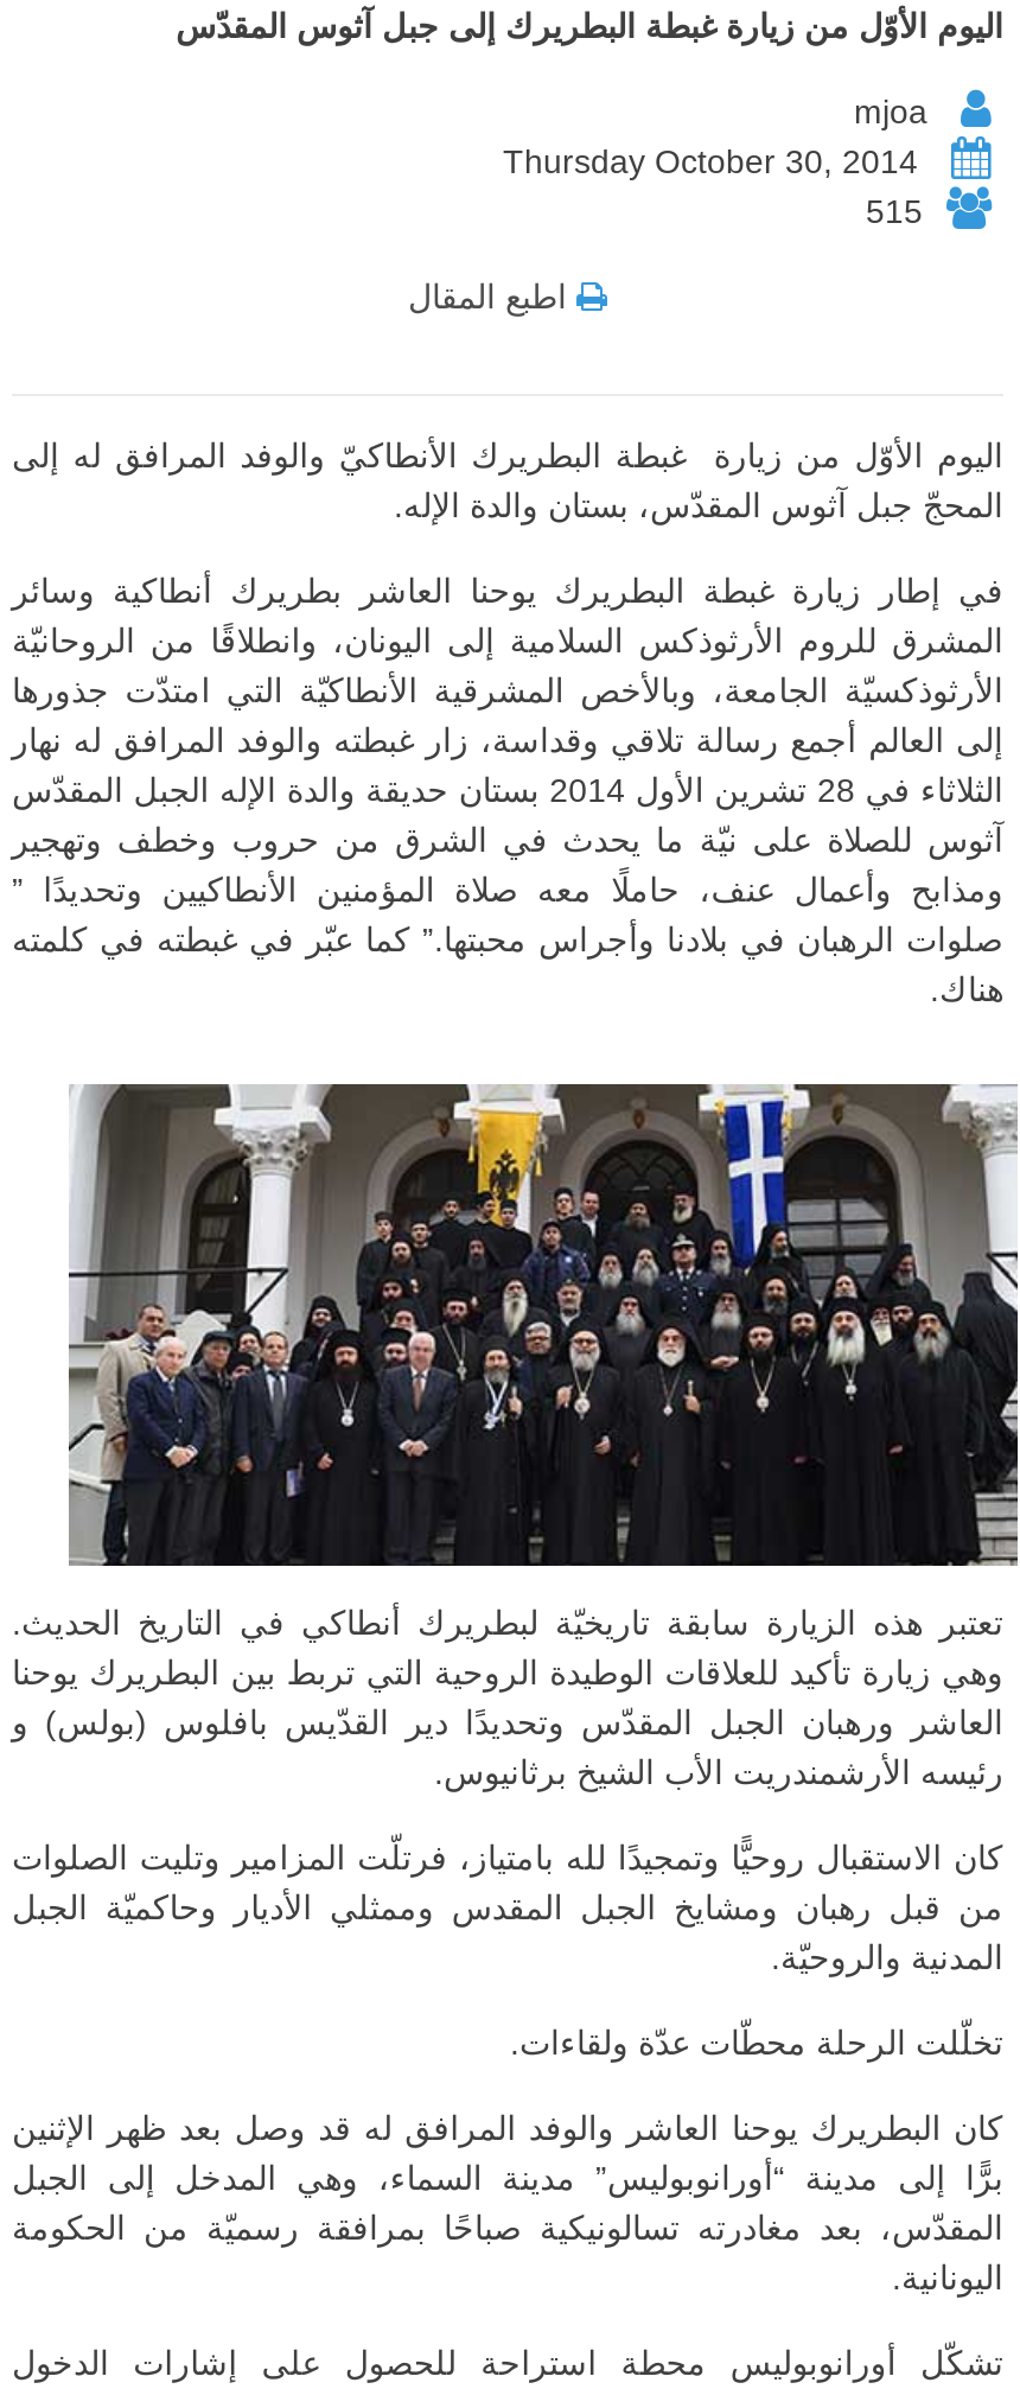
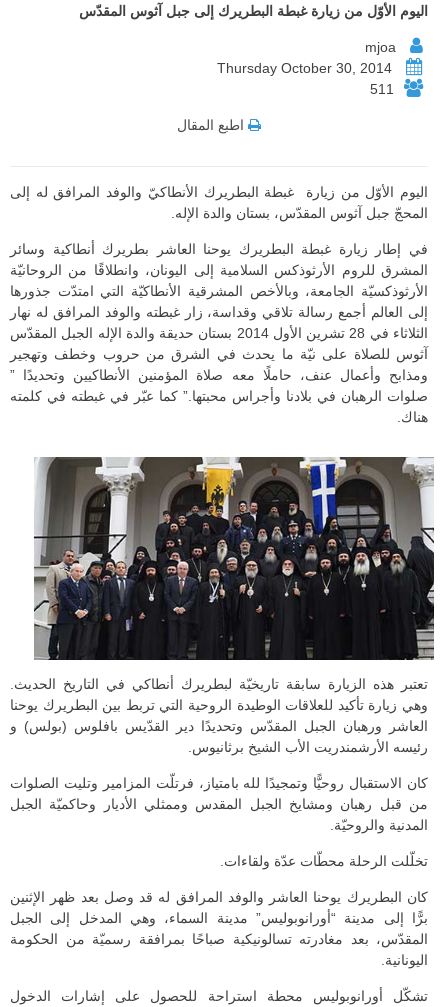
- 515
+ 511
